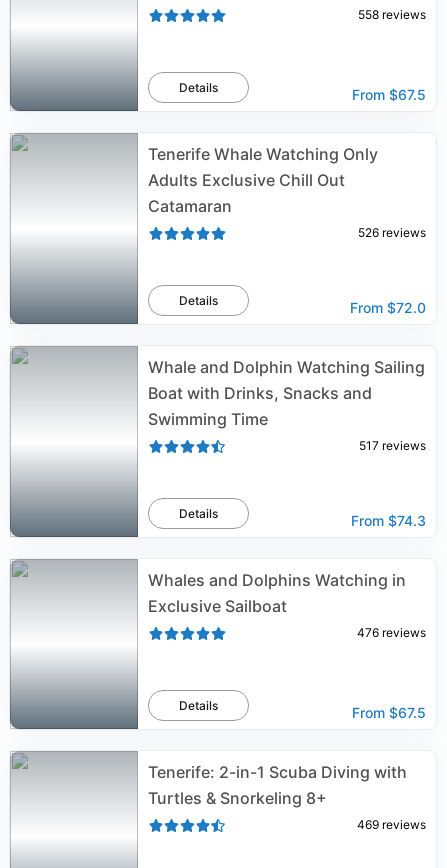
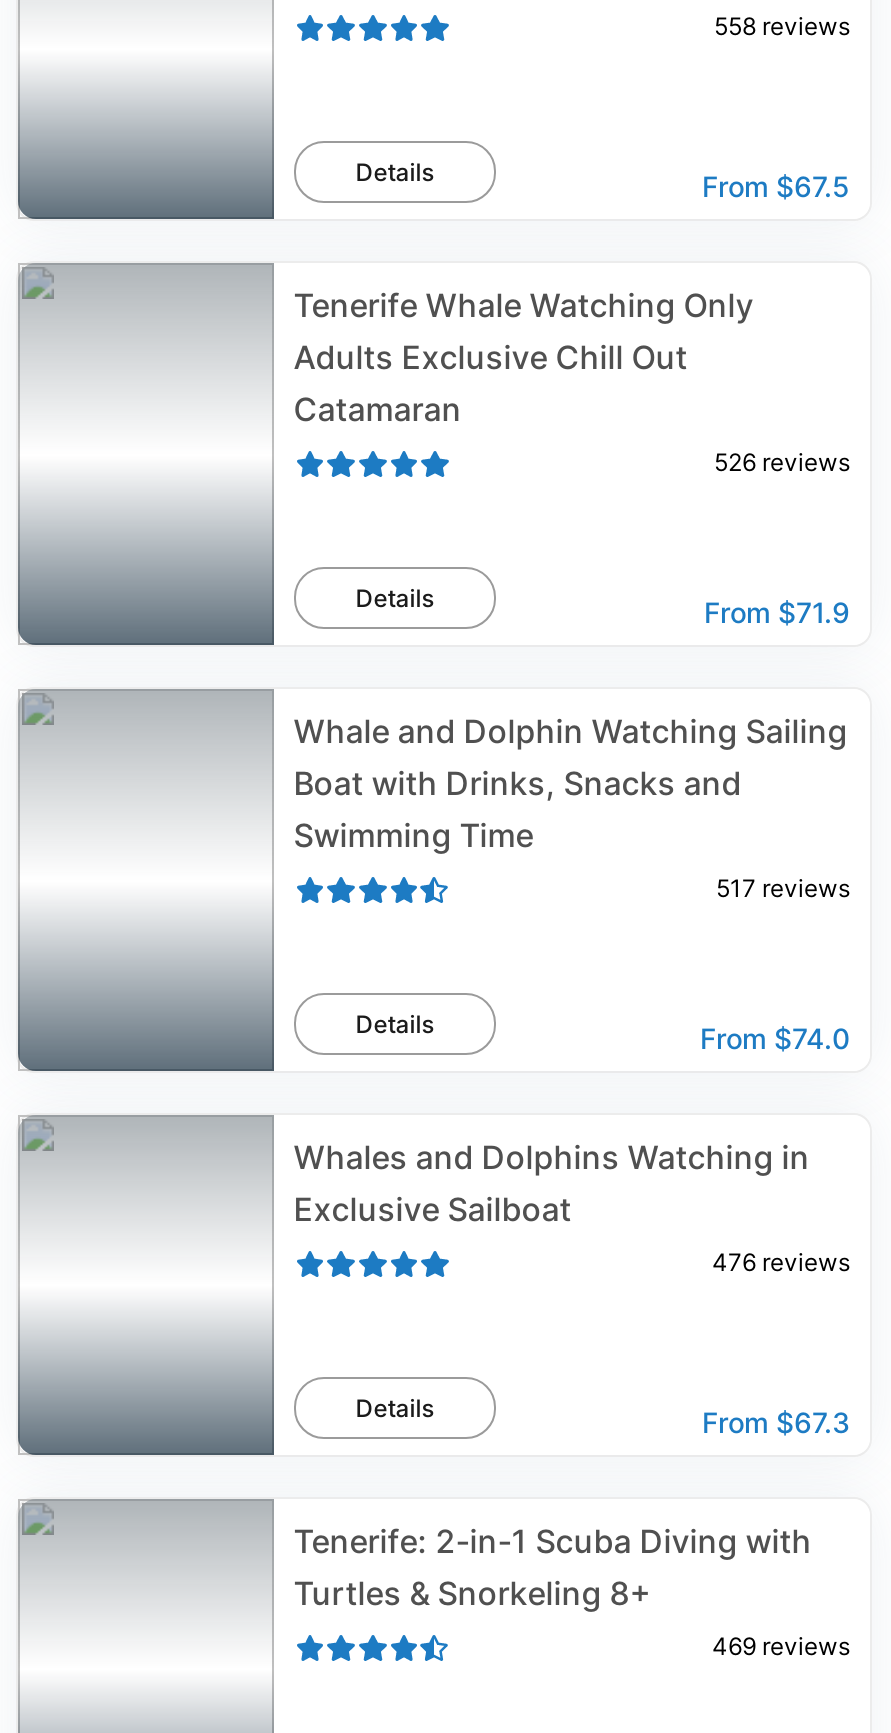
- From $72.0
+ From $71.9

- From $74.3
+ From $74.0

- From $67.5
+ From $67.3
